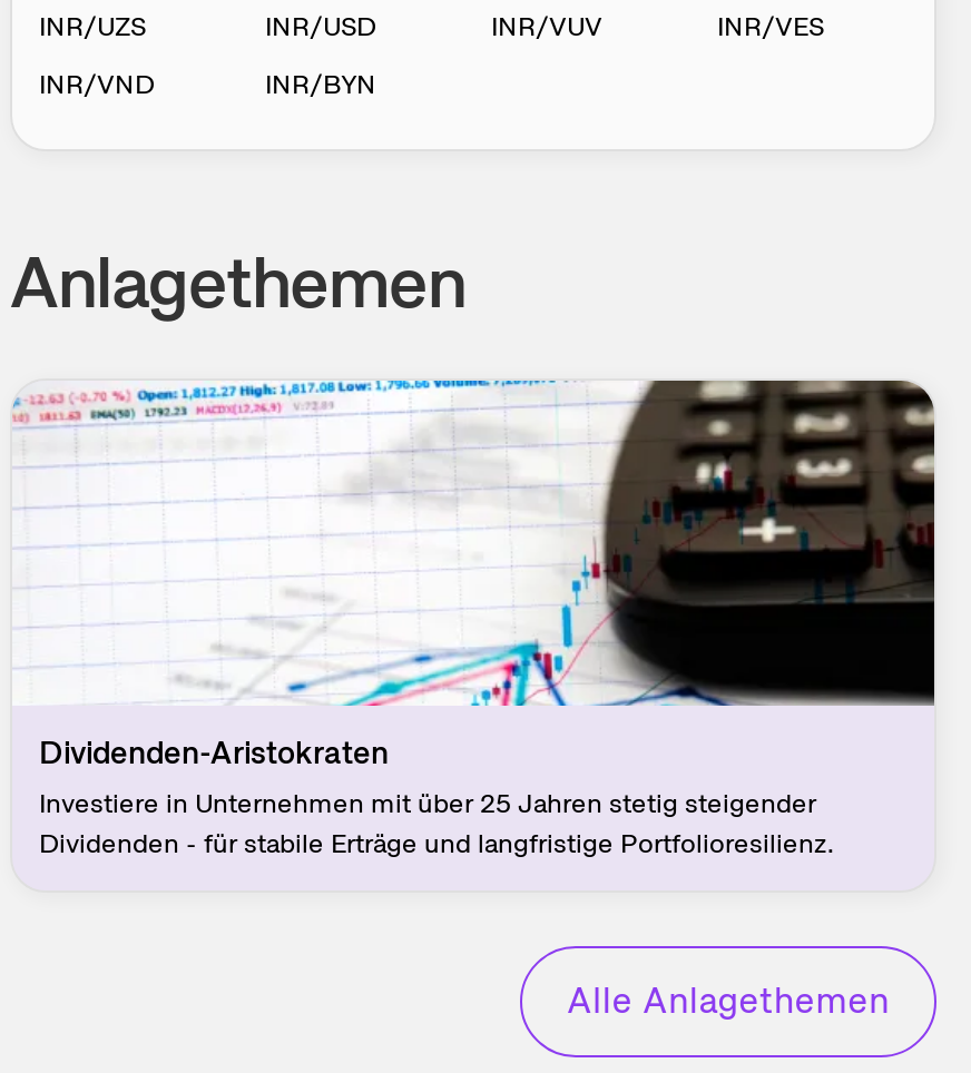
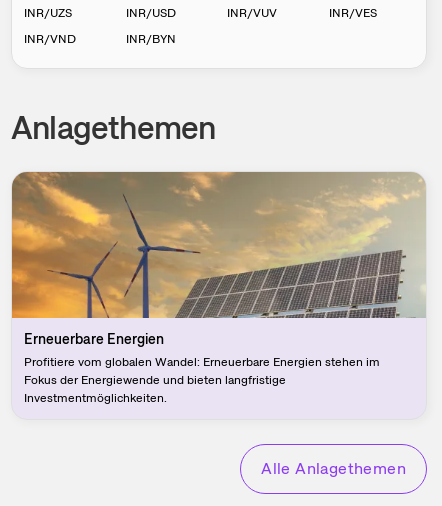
- [image]
- Dividenden-Aristokraten
- Investiere in Unternehmen mit über 25 Jahren stetig steigender
- Dividenden - für stabile Erträge und langfristige Portfolioresilienz.
+ [image]
+ Erneuerbare Energien
+ Profitiere vom globalen Wandel: Erneuerbare Energien stehen im
+ Fokus der Energiewende und bieten langfristige
+ Investmentmöglichkeiten.
